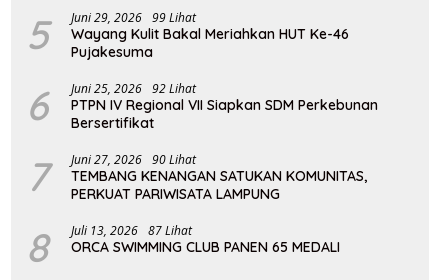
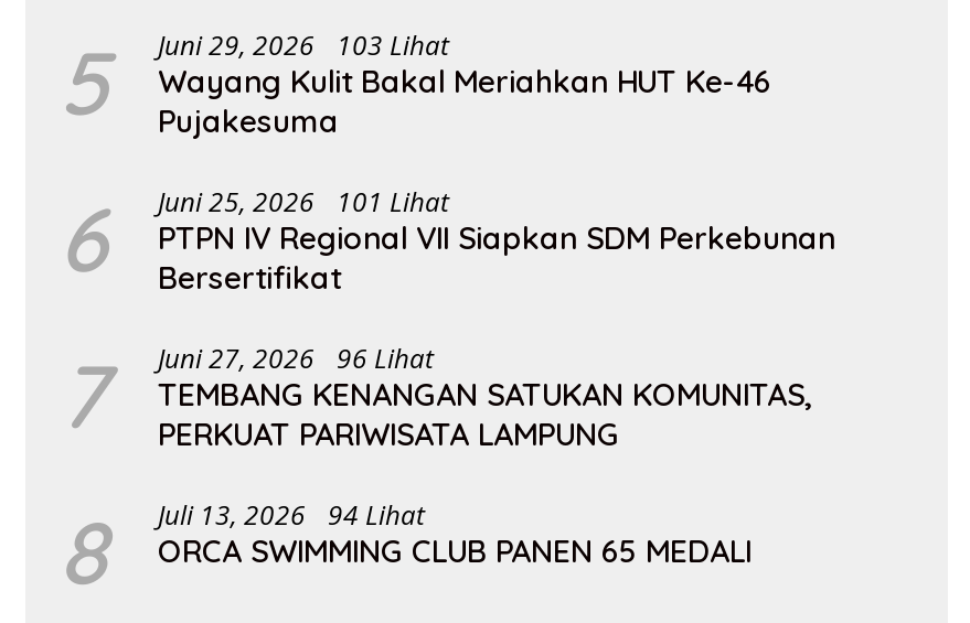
- 5 Juni 29, 2026 99 Lihat Wayang Kulit Bakal Meriahkan HUT Ke-46 Pujakesuma
+ 5 Juni 29, 2026 103 Lihat Wayang Kulit Bakal Meriahkan HUT Ke-46 Pujakesuma

- 6 Juni 25, 2026 92 Lihat PTPN IV Regional VII Siapkan SDM Perkebunan Bersertifikat
+ 6 Juni 25, 2026 101 Lihat PTPN IV Regional VII Siapkan SDM Perkebunan Bersertifikat

- 7 Juni 27, 2026 90 Lihat TEMBANG KENANGAN SATUKAN KOMUNITAS, PERKUAT PARIWISATA LAMPUNG
+ 7 Juni 27, 2026 96 Lihat TEMBANG KENANGAN SATUKAN KOMUNITAS, PERKUAT PARIWISATA LAMPUNG

- 8 Juli 13, 2026 87 Lihat ORCA SWIMMING CLUB PANEN 65 MEDALI
+ 8 Juli 13, 2026 94 Lihat ORCA SWIMMING CLUB PANEN 65 MEDALI
